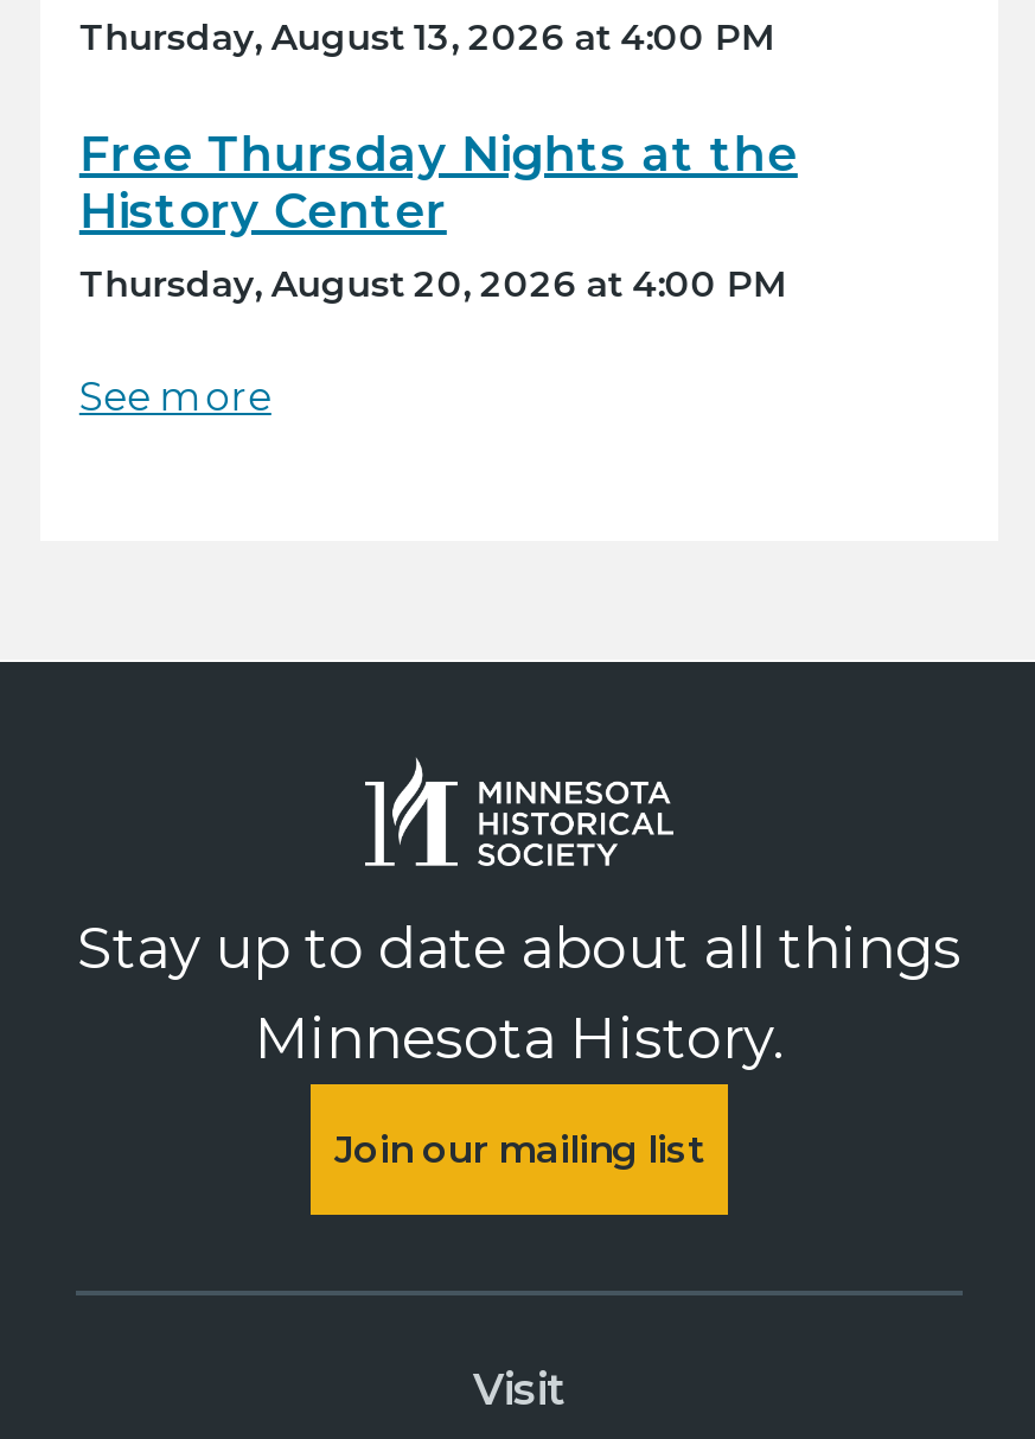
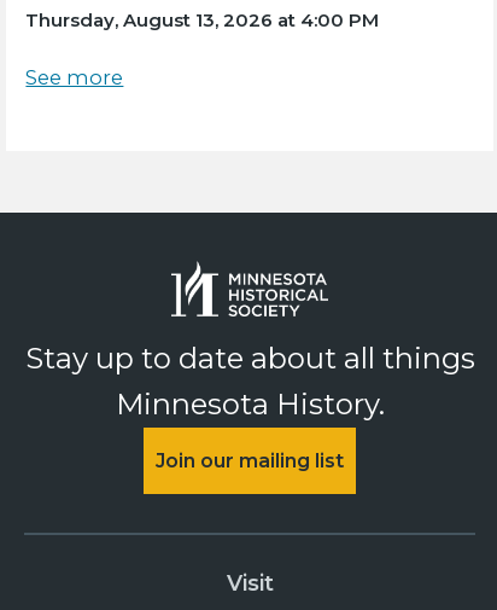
- Free Thursday Nights at the
- History Center
- Thursday, August 20, 2026 at 4:00 PM
